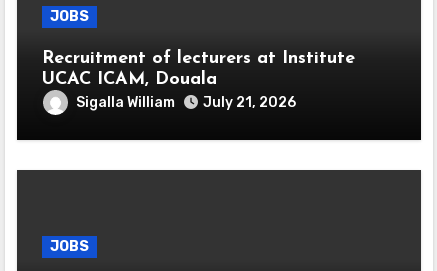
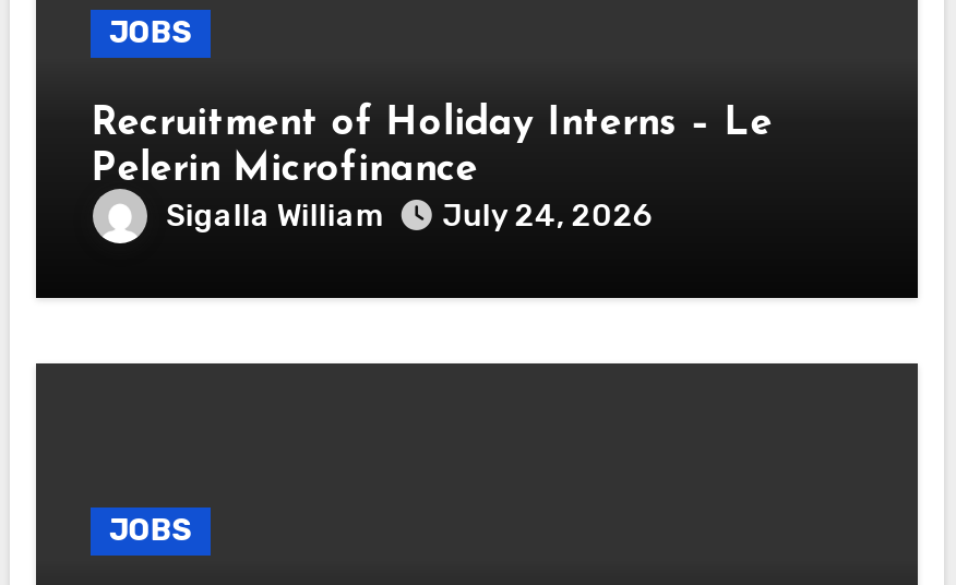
- Recruitment of lecturers at Institute
- UCAC ICAM, Douala
+ Recruitment of Holiday Interns – Le
+ Pelerin Microfinance

- Sigalla William July 21, 2026
+ Sigalla William July 24, 2026
